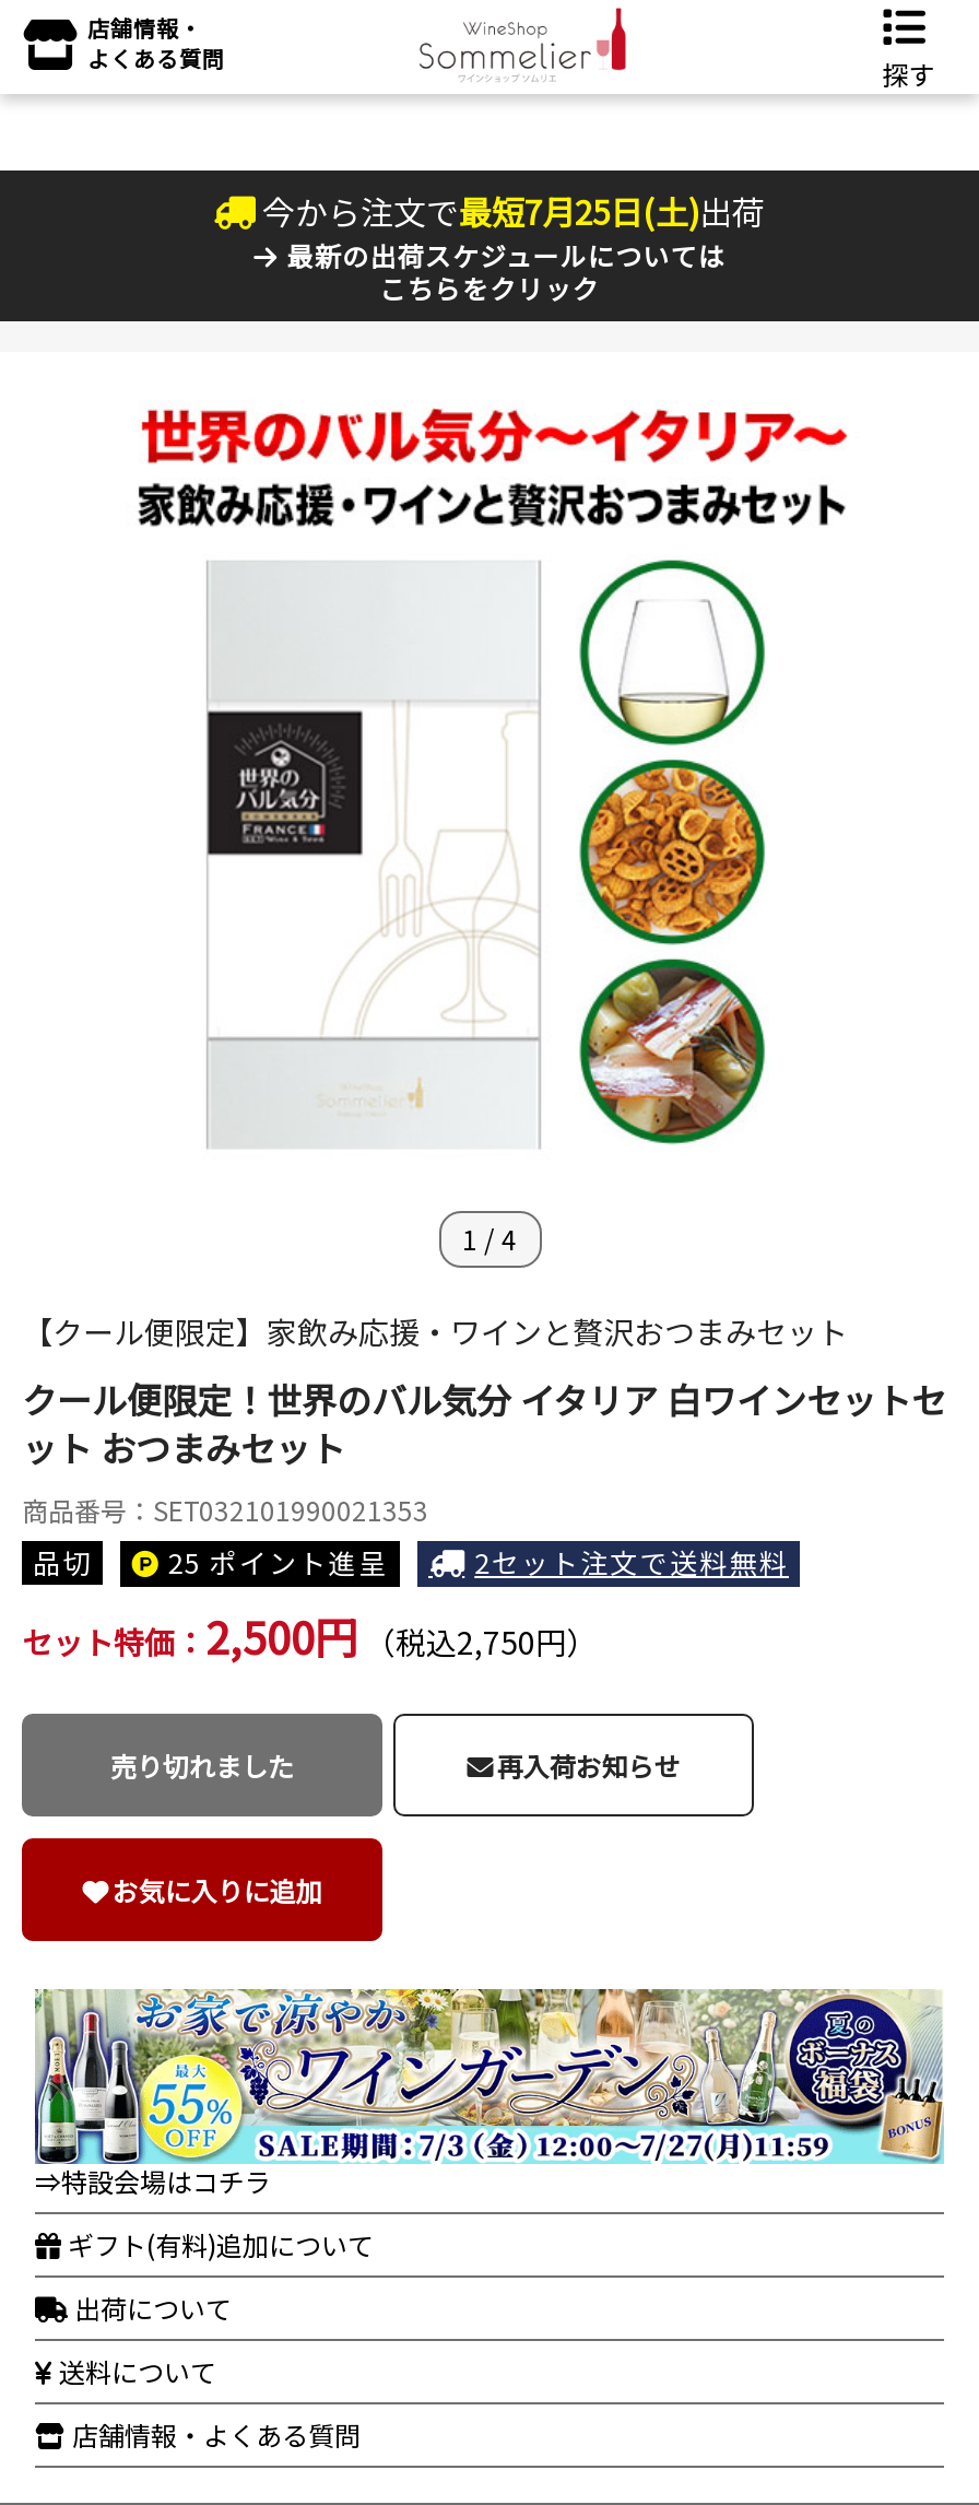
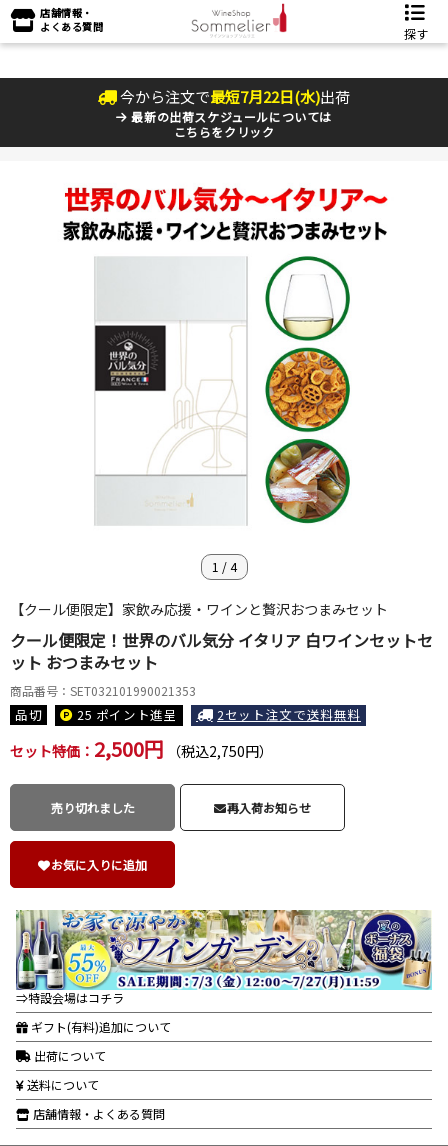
- 今から注文で最短7月25日(土)出荷
+ 今から注文で最短7月22日(水)出荷
